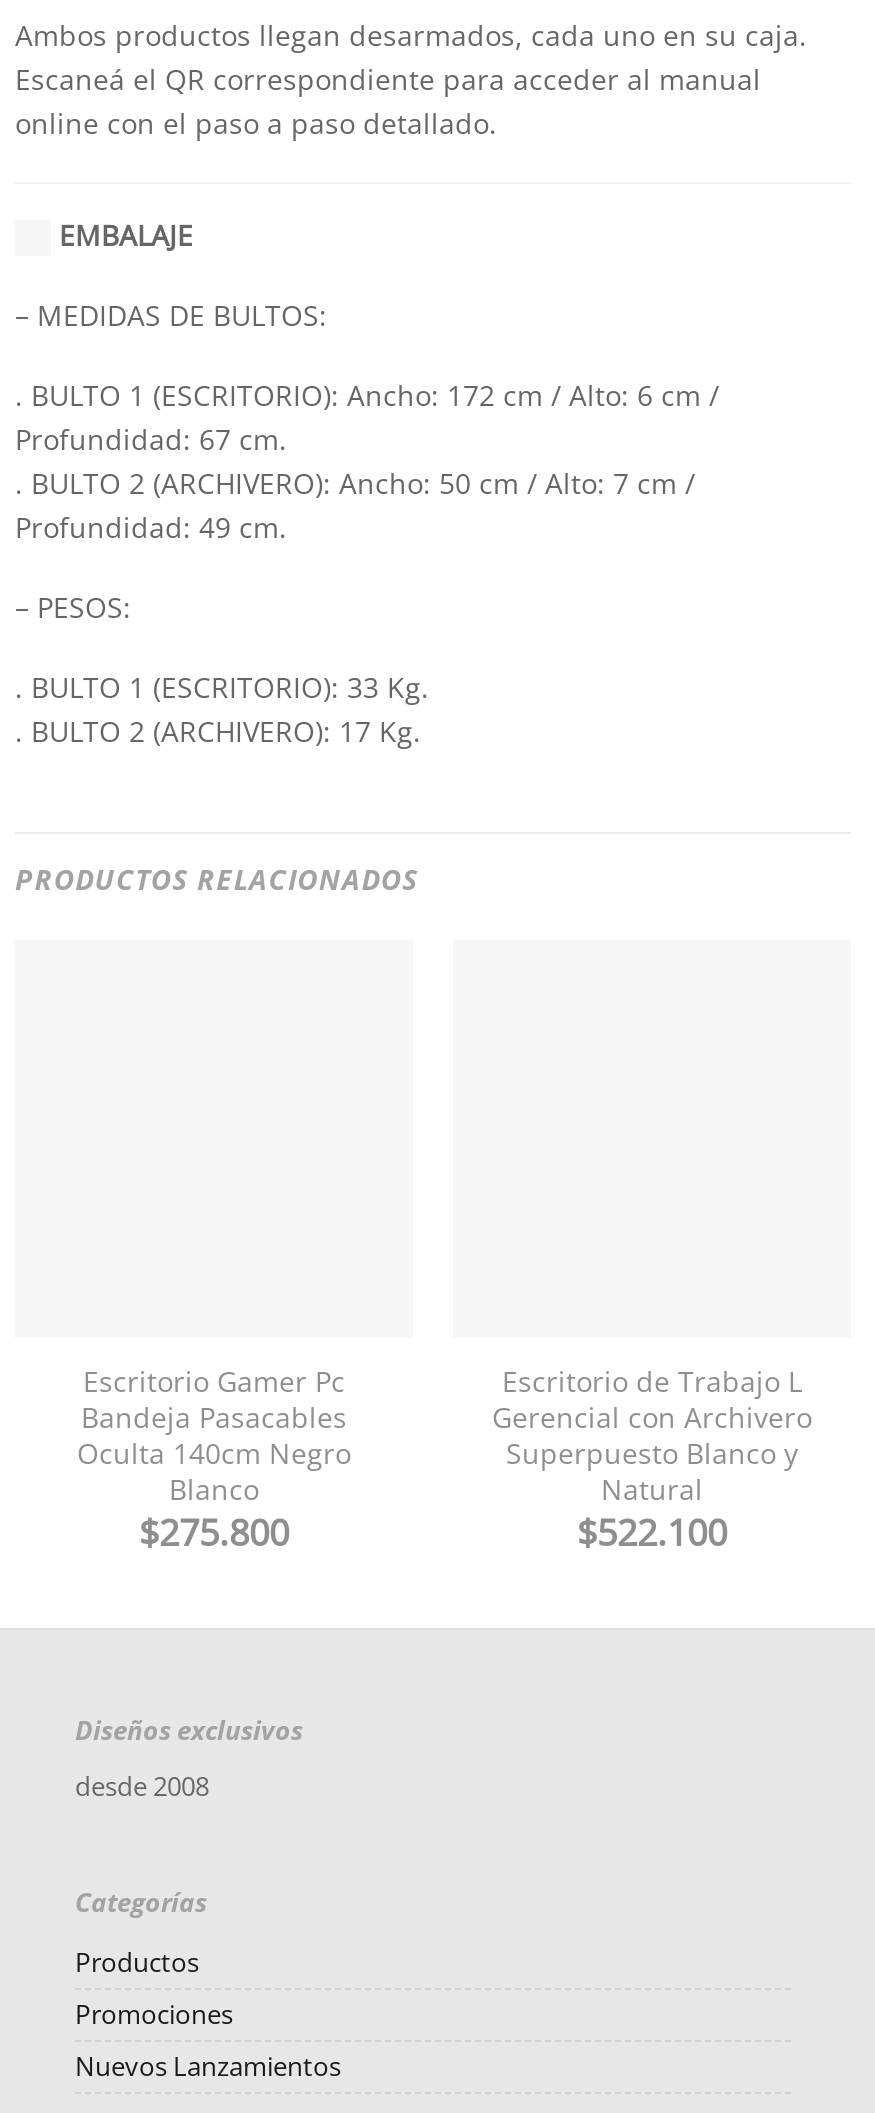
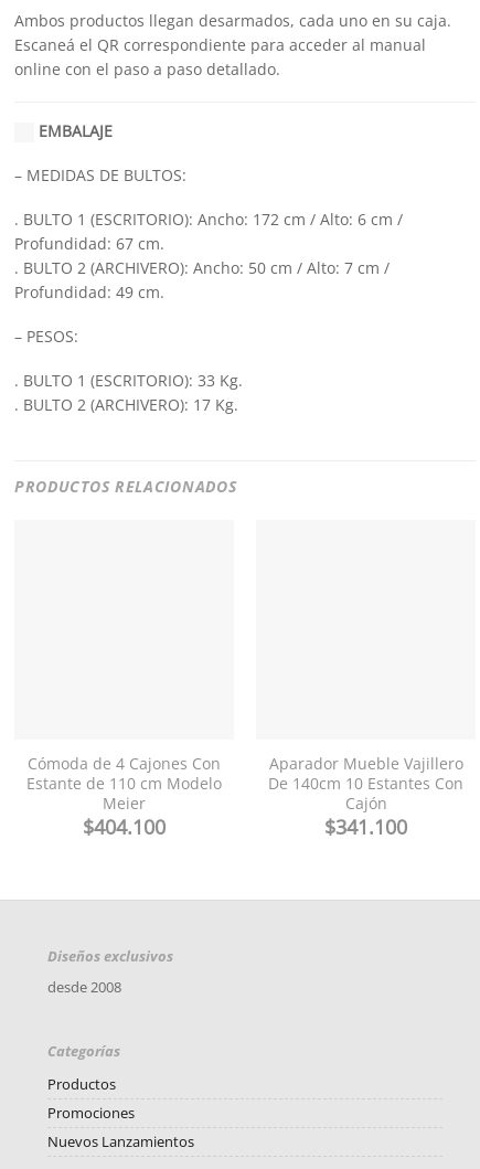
- Escritorio Gamer Pc
- Bandeja Pasacables
- Oculta 140cm Negro
- Blanco
- $275.800
+ Cómoda de 4 Cajones Con
+ Estante de 110 cm Modelo
+ Meier
+ $404.100

- Escritorio de Trabajo L
- Gerencial con Archivero
- Superpuesto Blanco y
- Natural
- $522.100
+ Aparador Mueble Vajillero
+ De 140cm 10 Estantes Con
+ Cajón
+ $341.100
